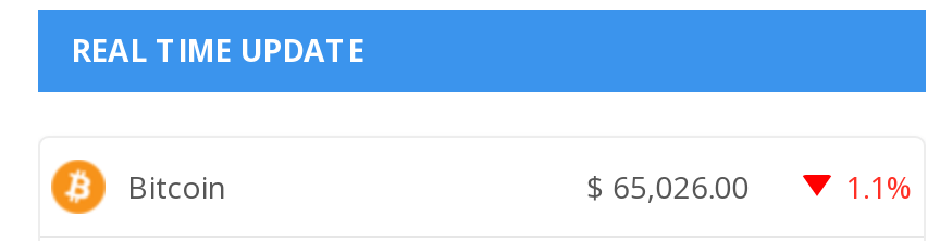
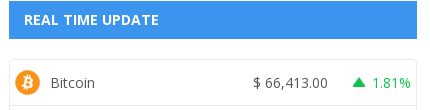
- $ 65,026.00
+ $ 66,413.00

- 1.1%
+ 1.81%
